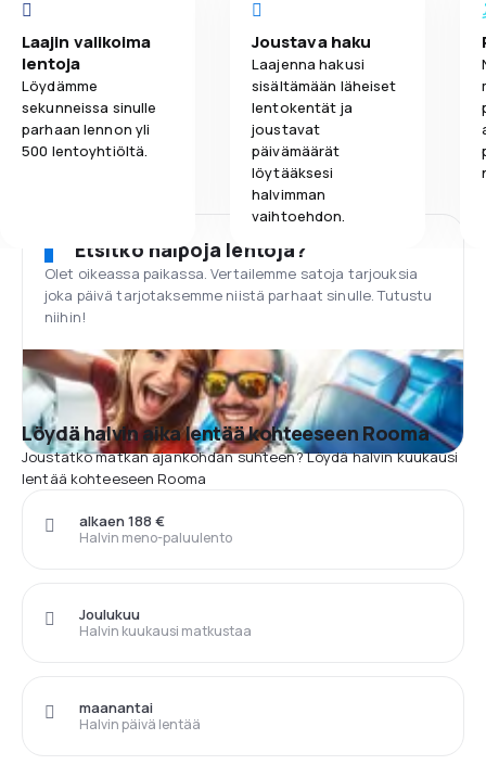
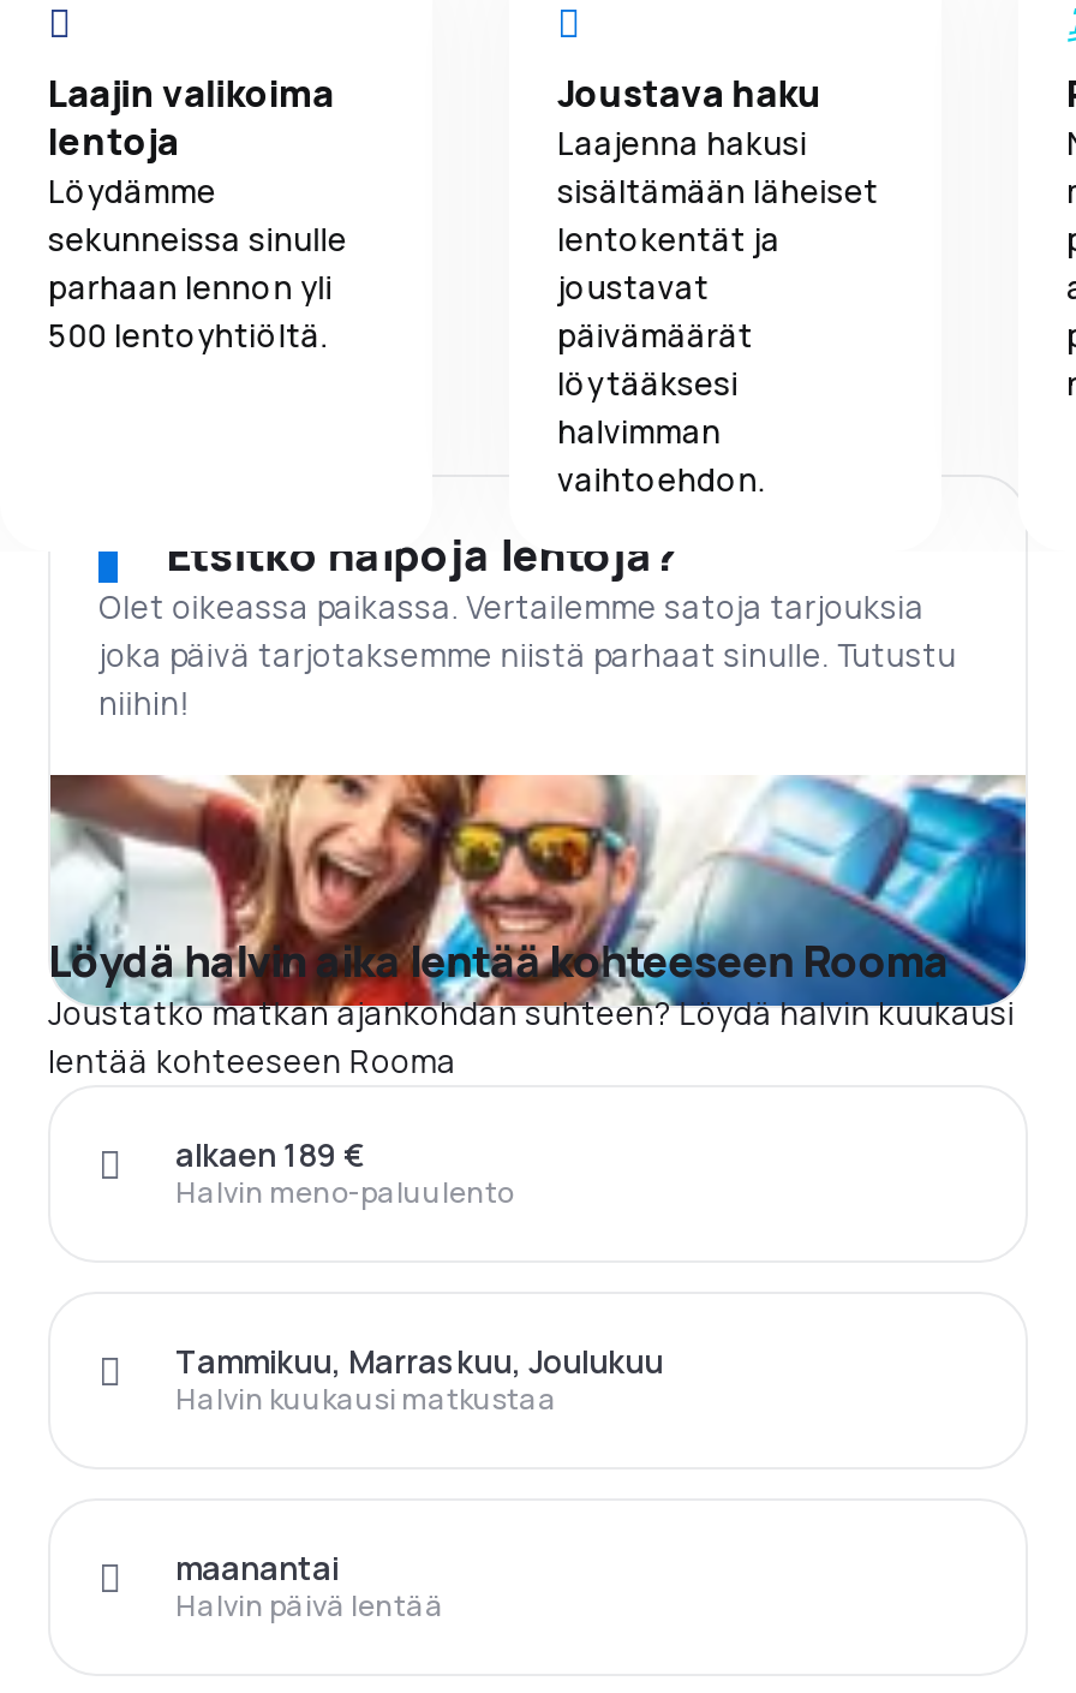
- alkaen 188 €
+ alkaen 189 €

- Joulukuu
+ Tammikuu, Marraskuu, Joulukuu
